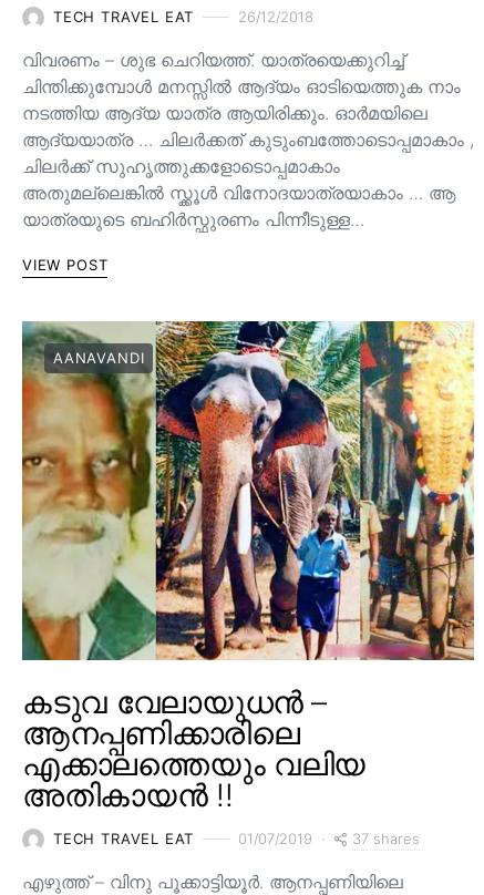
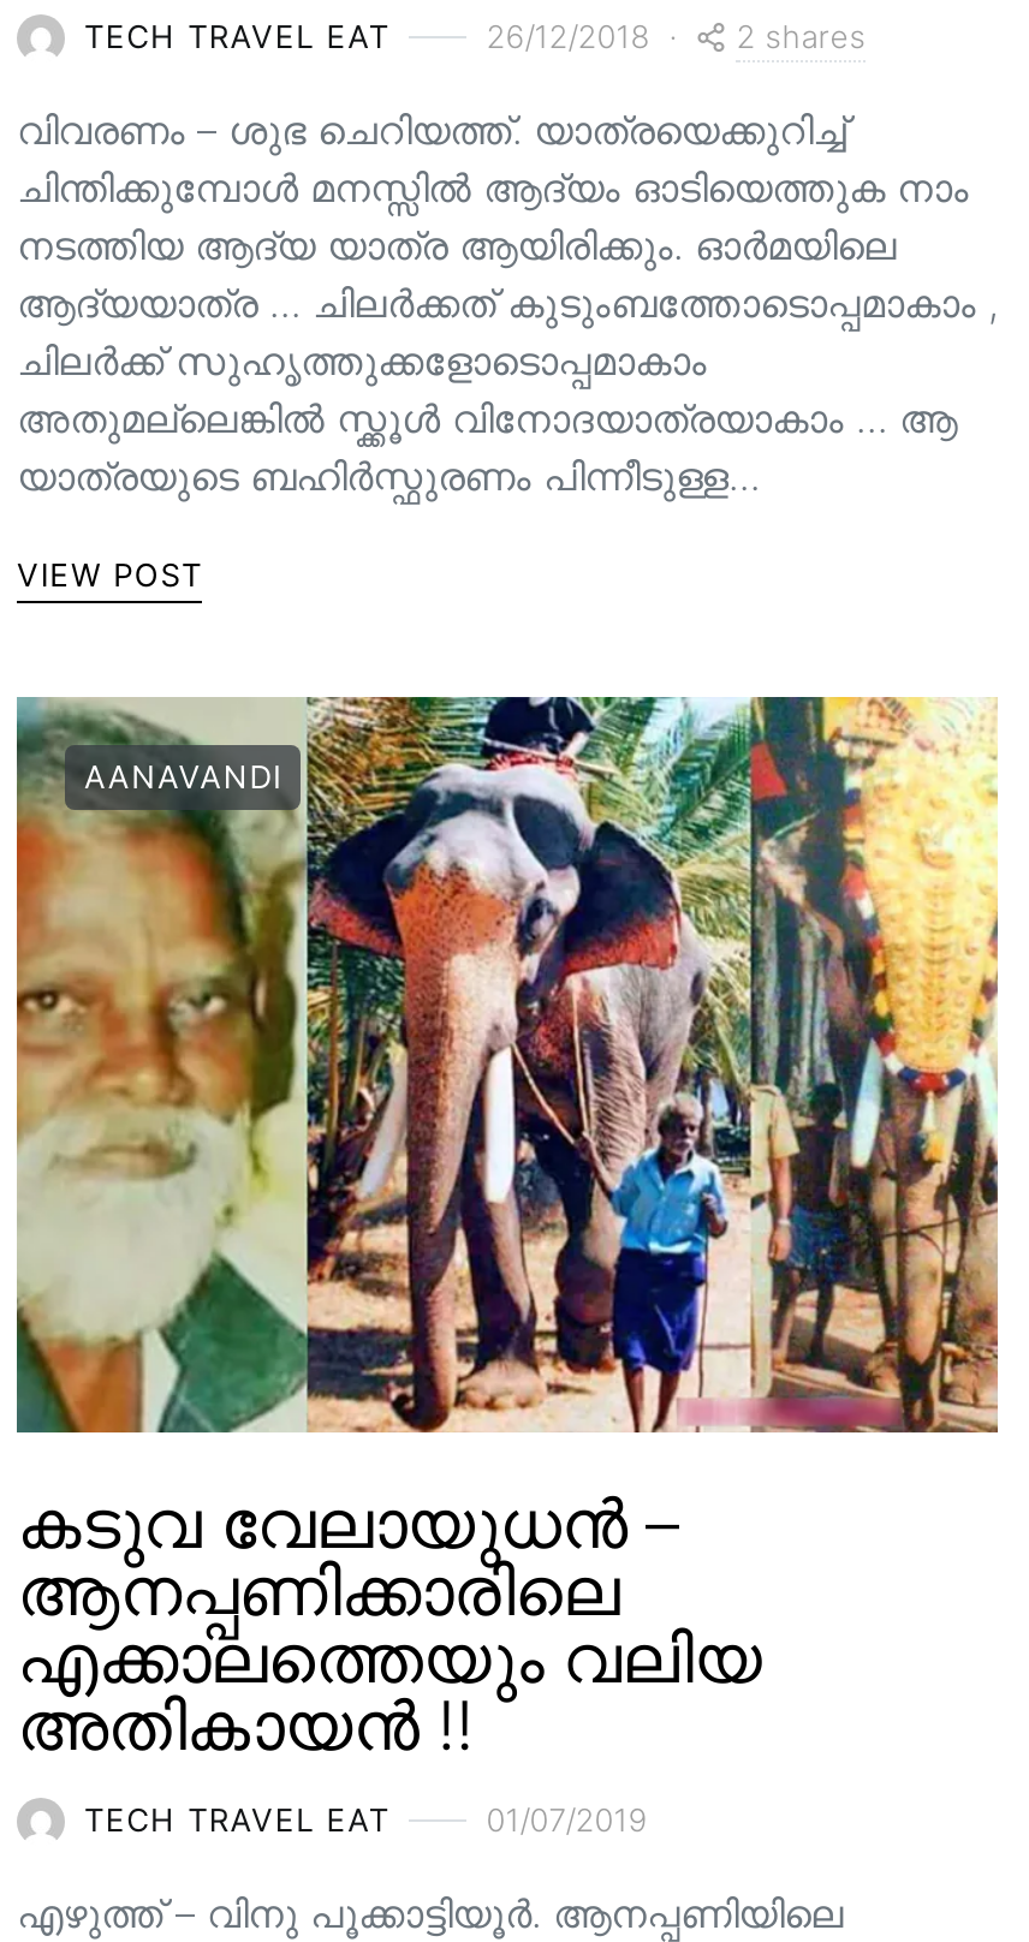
+ 2 shares

- 37 shares
